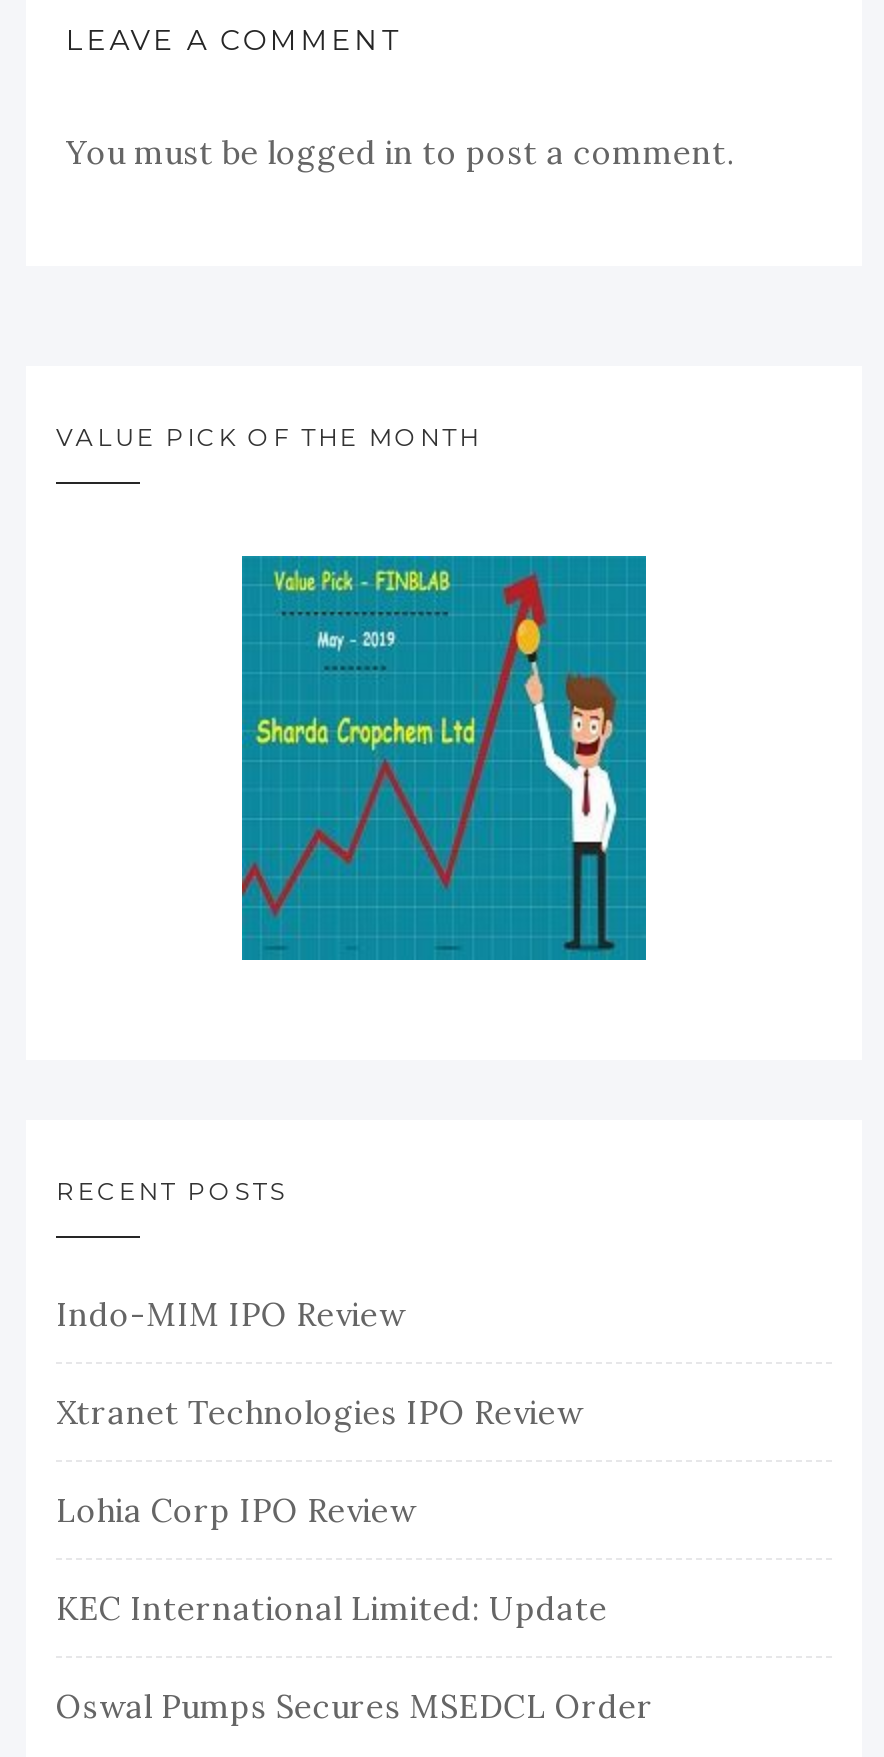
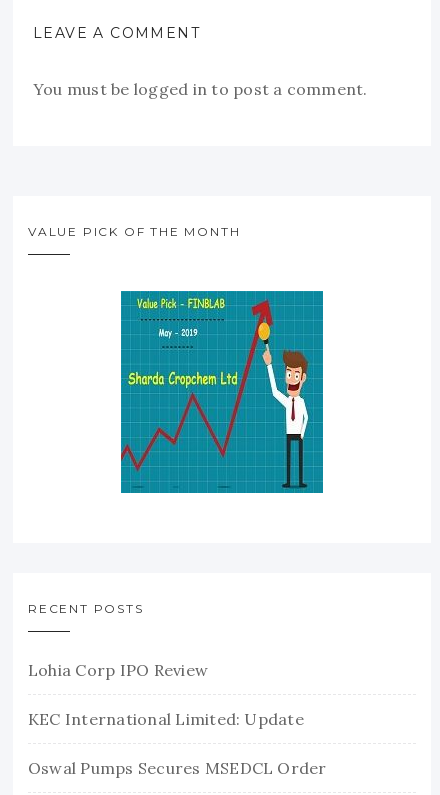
- Indo-MIM IPO Review
- Xtranet Technologies IPO Review
